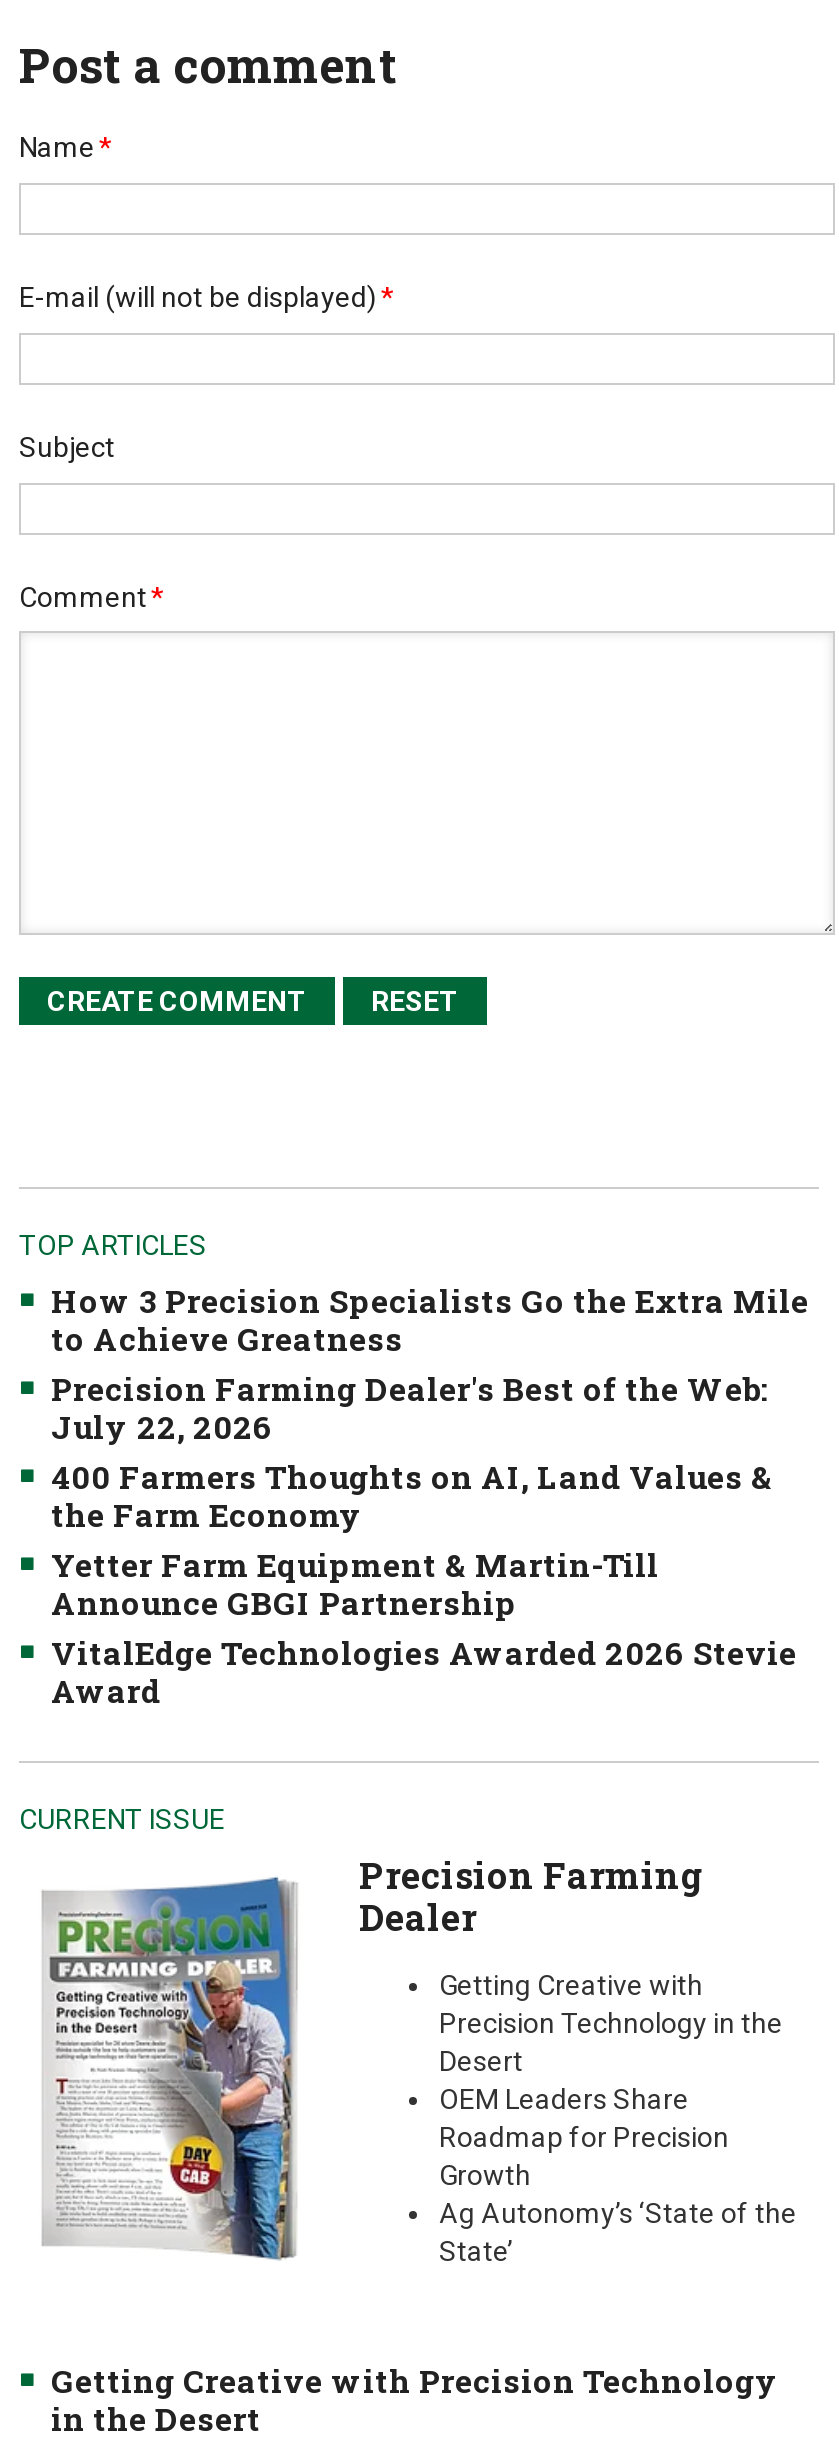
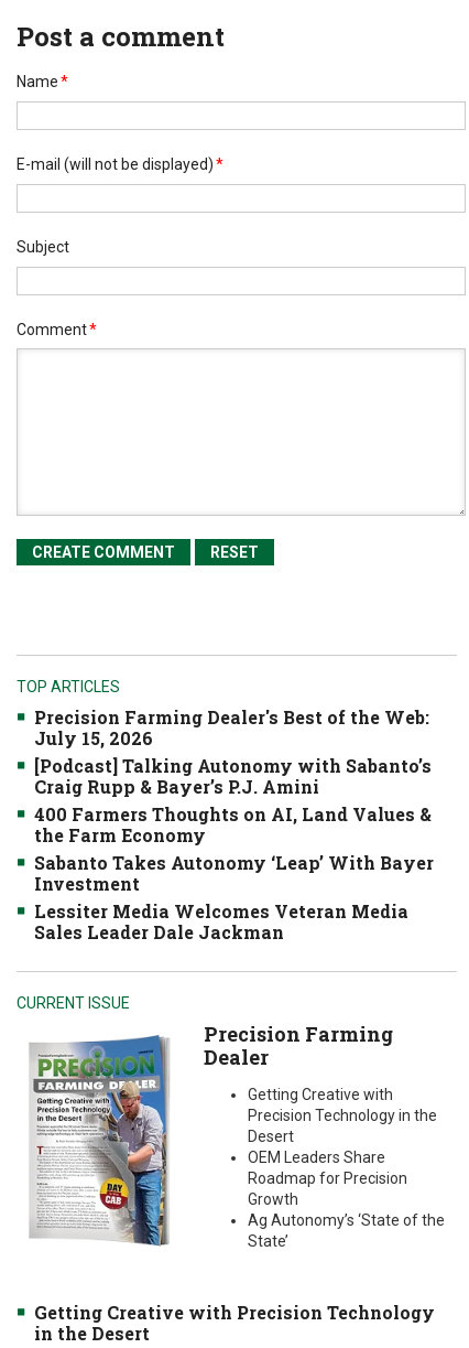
- How 3 Precision Specialists Go the Extra Mile
- to Achieve Greatness

moved up: Precision Farming Dealer's Best of the Web:

- July 22, 2026
+ July 15, 2026
+ [Podcast] Talking Autonomy with Sabanto’s
+ Craig Rupp & Bayer’s P.J. Amini

- Yetter Farm Equipment & Martin-Till
- Announce GBGI Partnership
- VitalEdge Technologies Awarded 2026 Stevie
- Award
+ Sabanto Takes Autonomy ‘Leap’ With Bayer
+ Investment
+ Lessiter Media Welcomes Veteran Media
+ Sales Leader Dale Jackman
